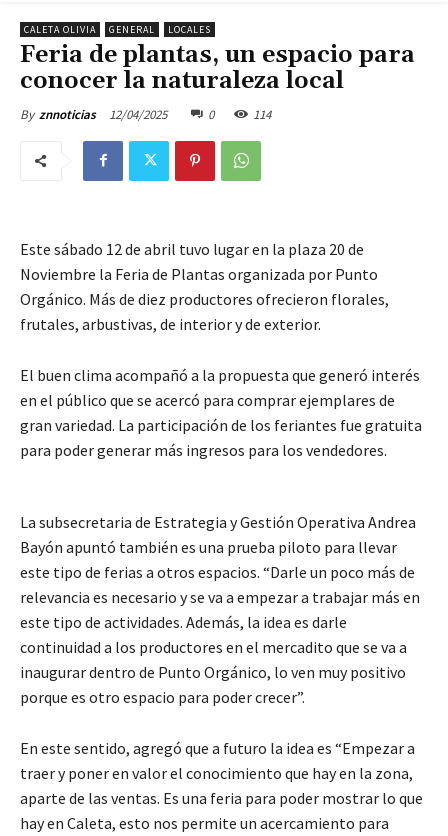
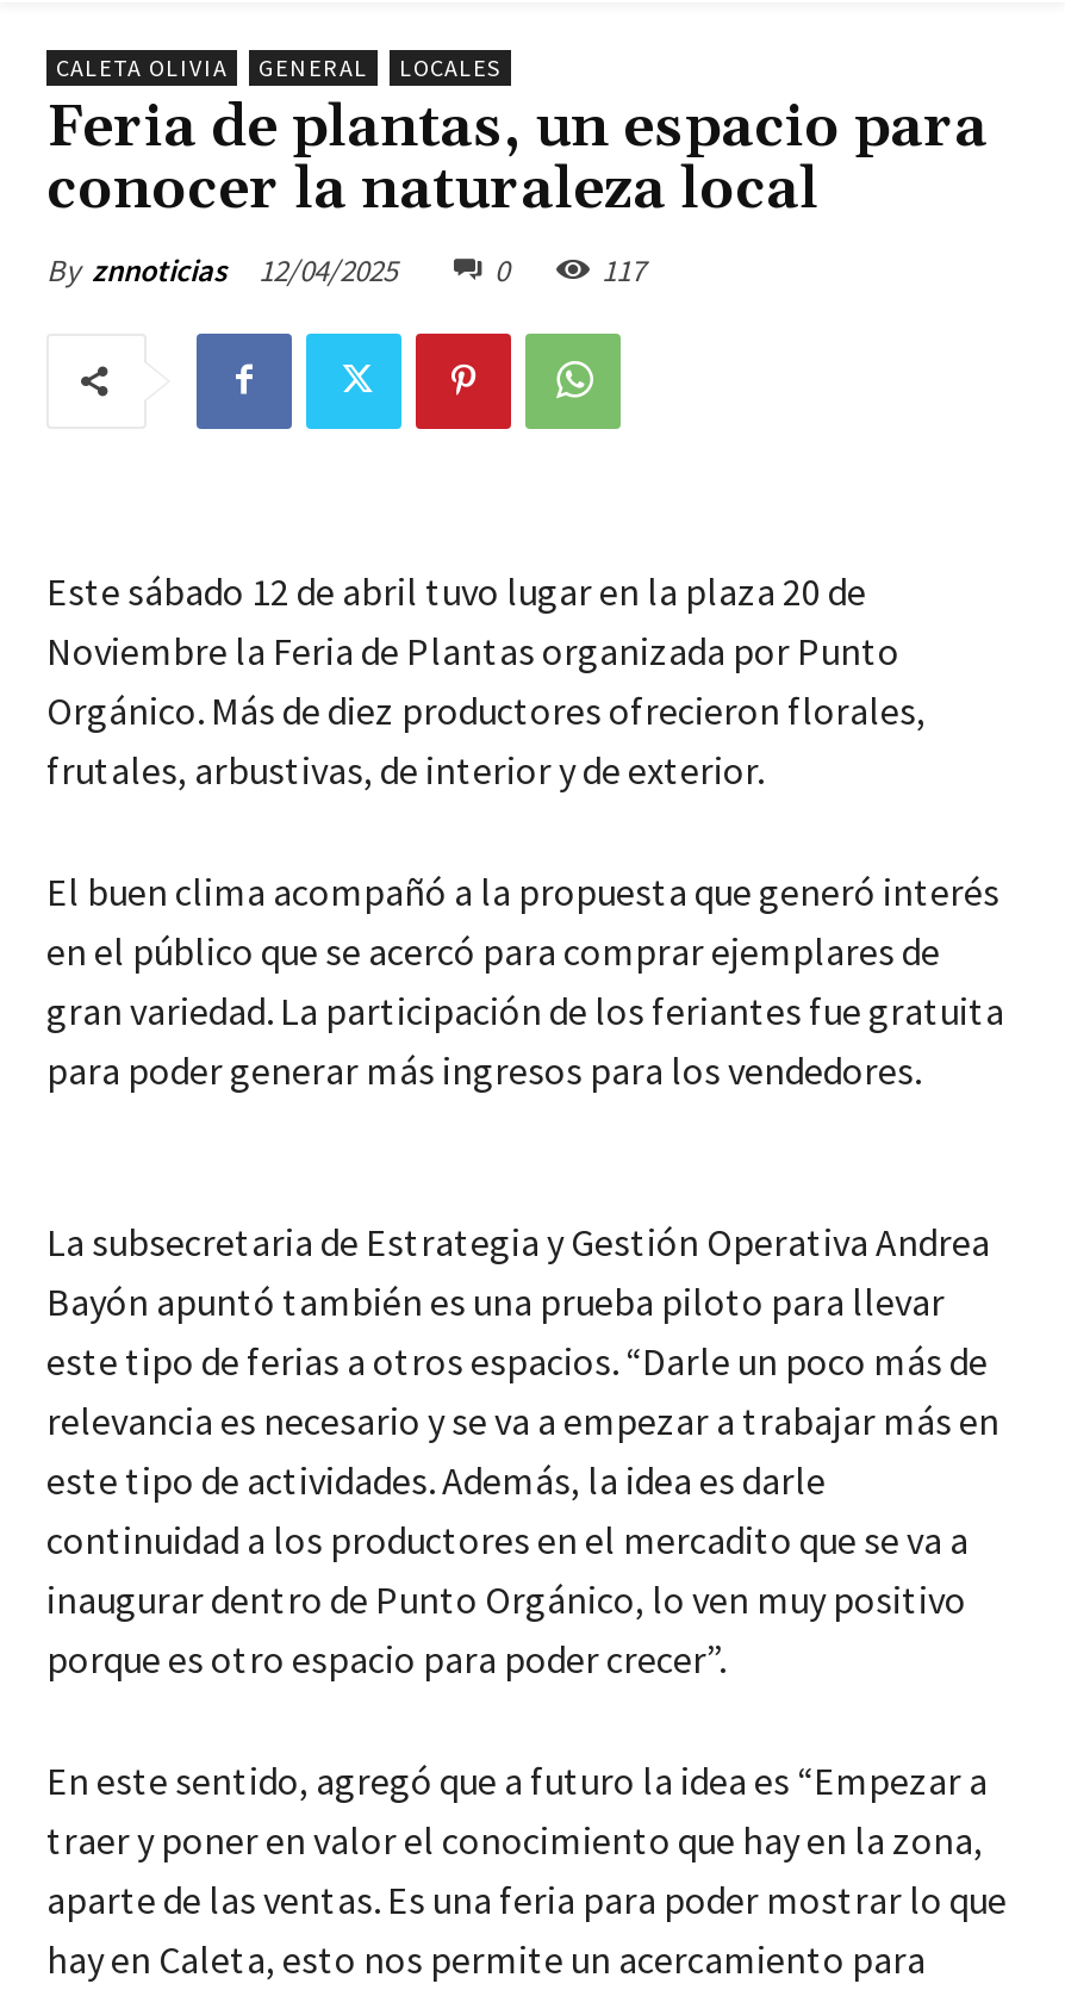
- 114
+ 117
